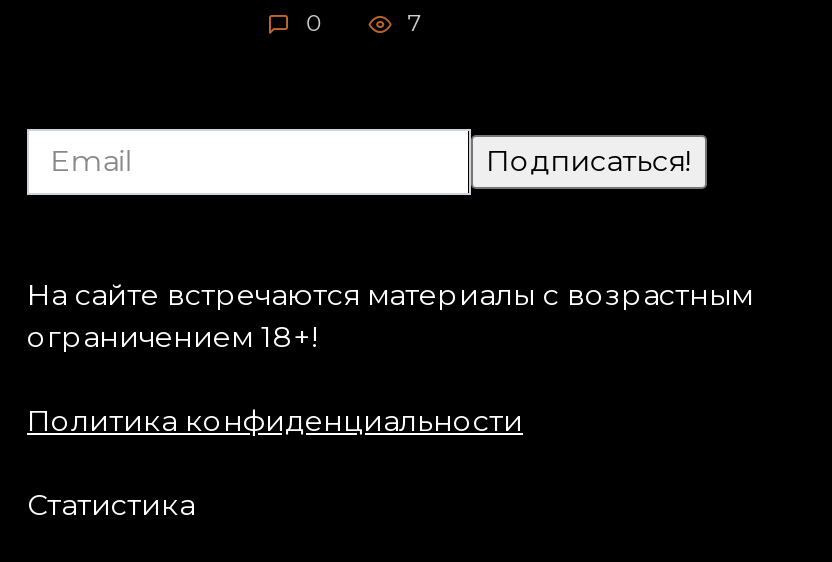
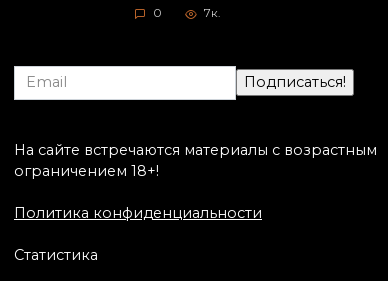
- 7
+ 7к.
